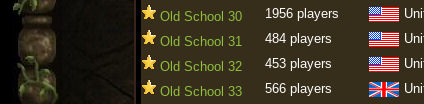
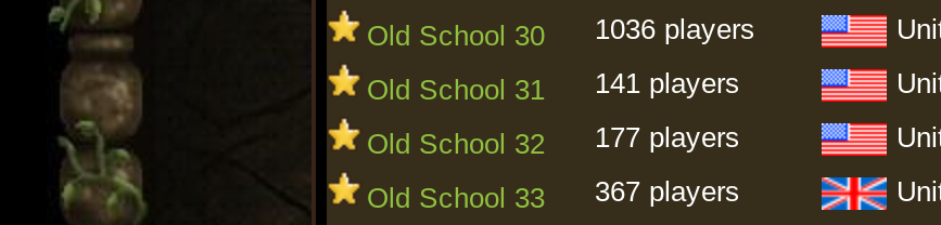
- Old School 30 1956 players
+ Old School 30 1036 players

- Old School 31 484 players
+ Old School 31 141 players

- Old School 32 453 players
+ Old School 32 177 players

- Old School 33 566 players
+ Old School 33 367 players
